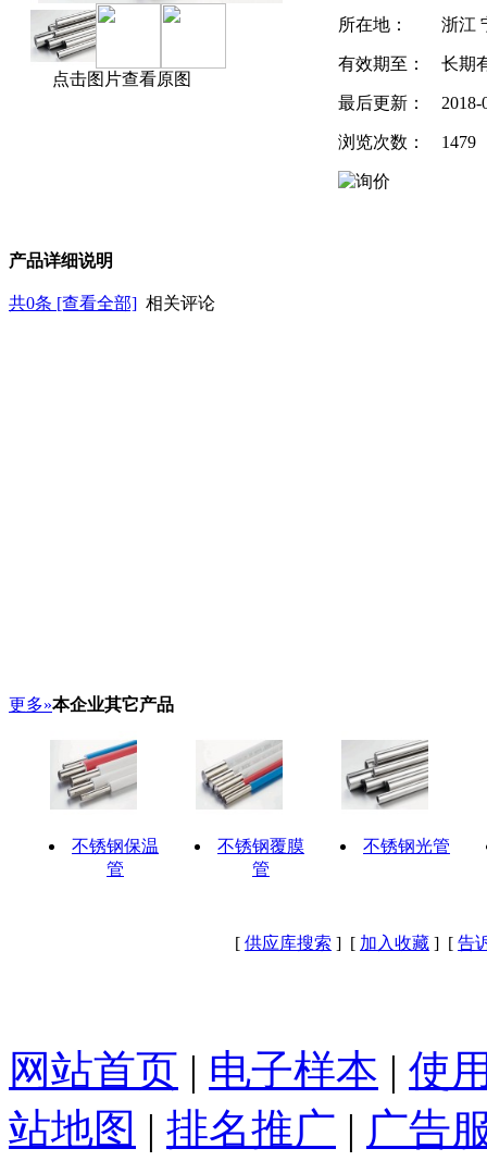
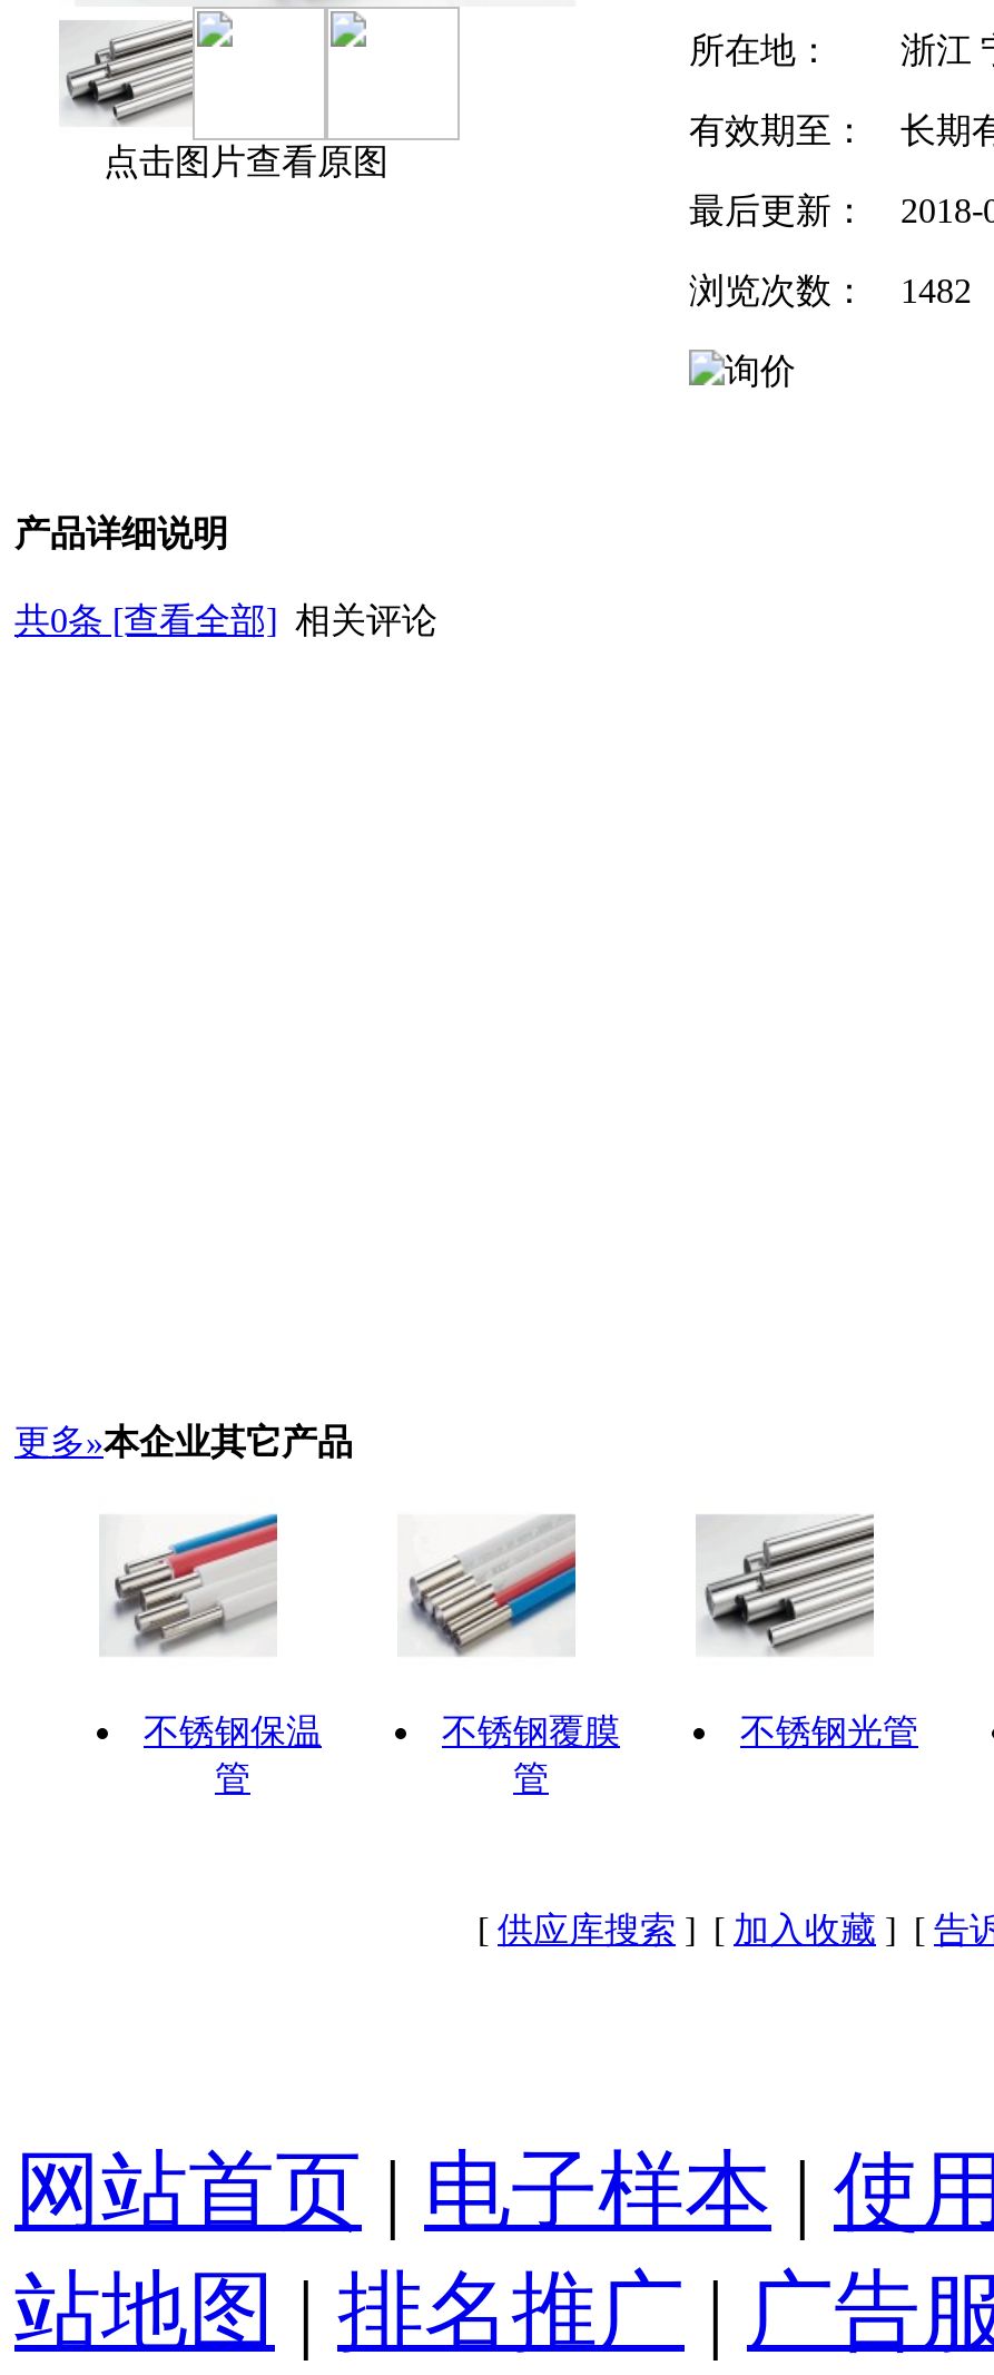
- 浏览次数： 1479
+ 浏览次数： 1482
